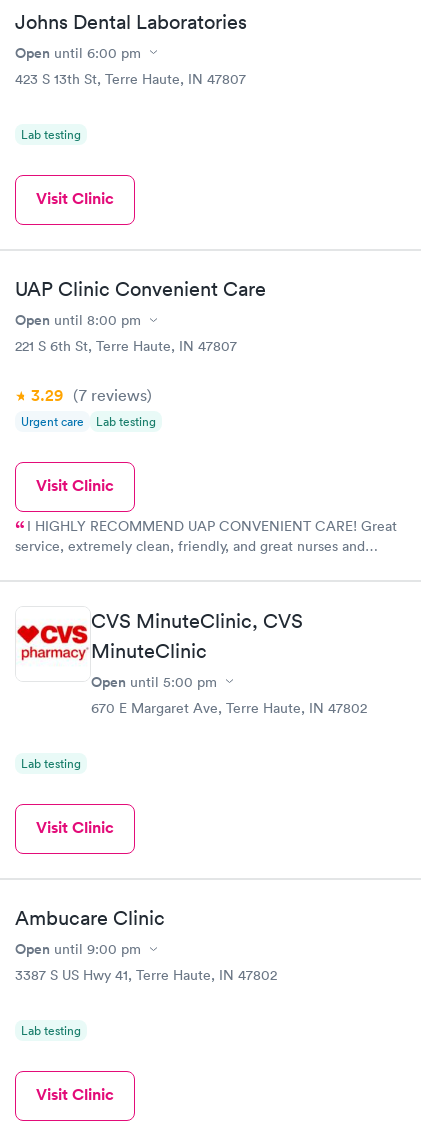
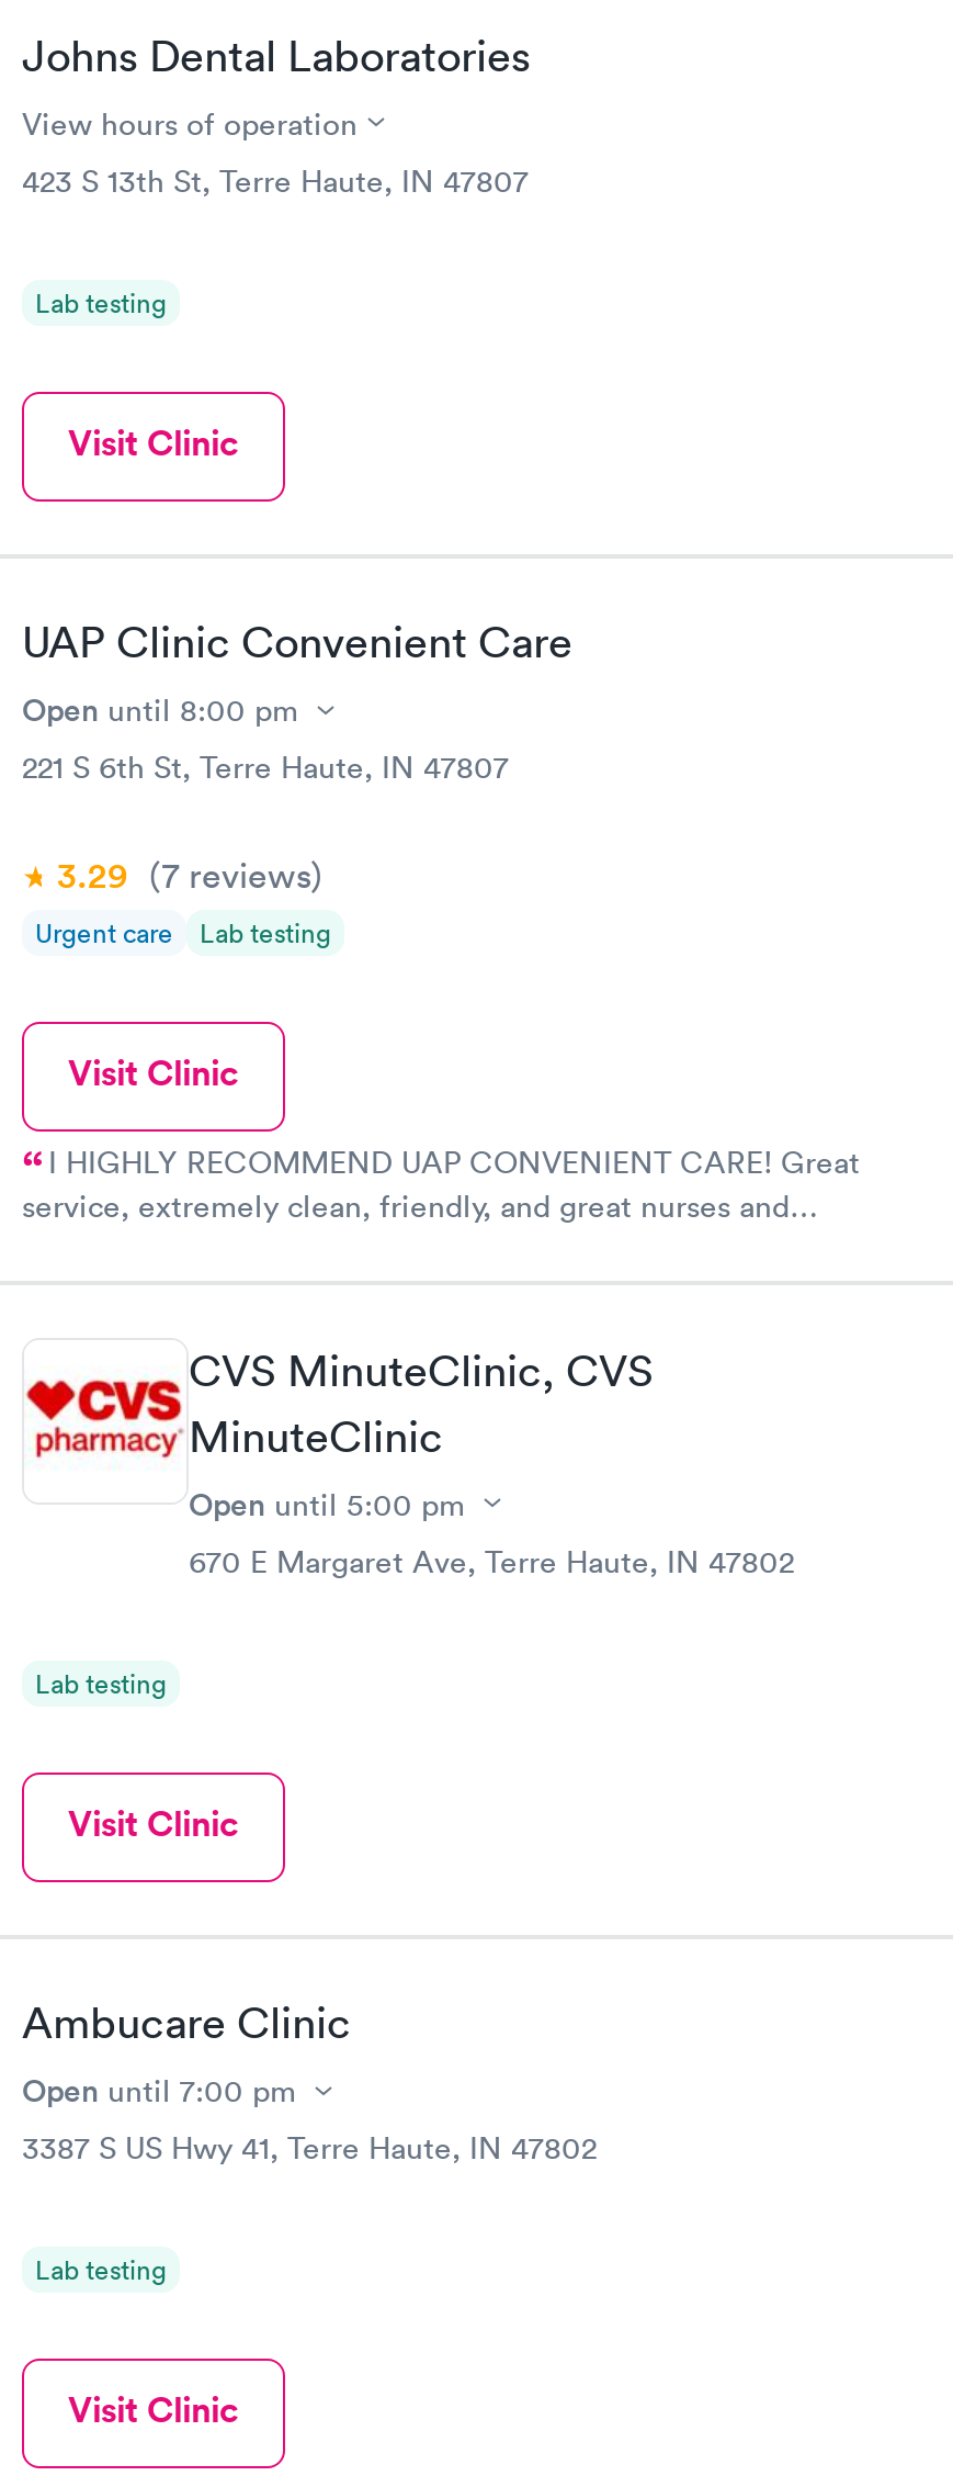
- Open until 6:00 pm
+ View hours of operation

- Open until 9:00 pm
+ Open until 7:00 pm
